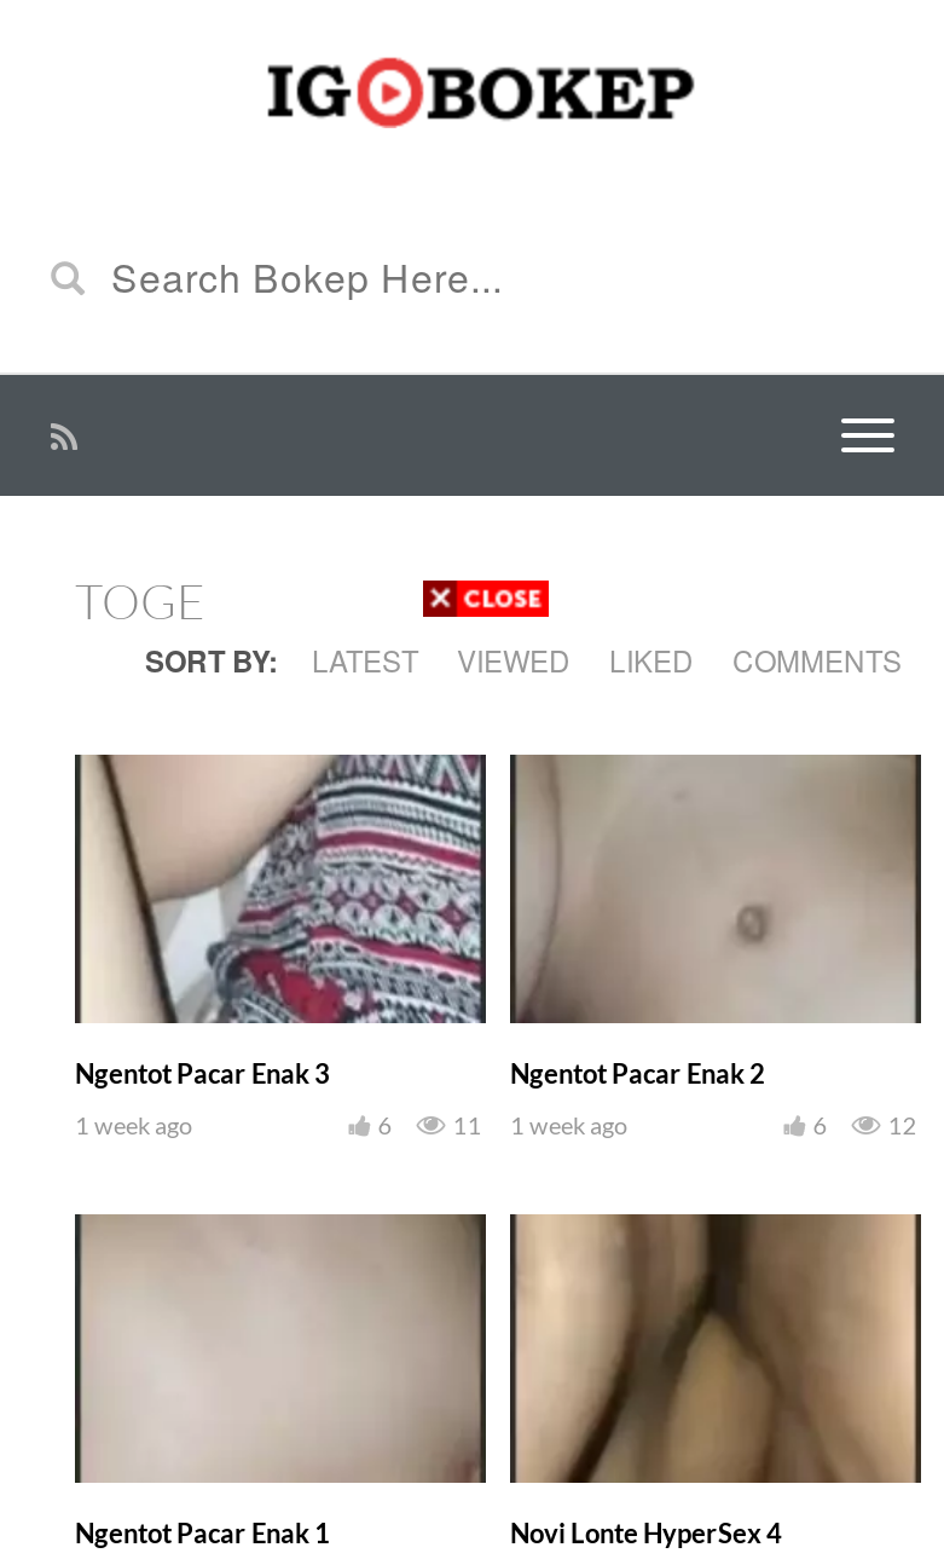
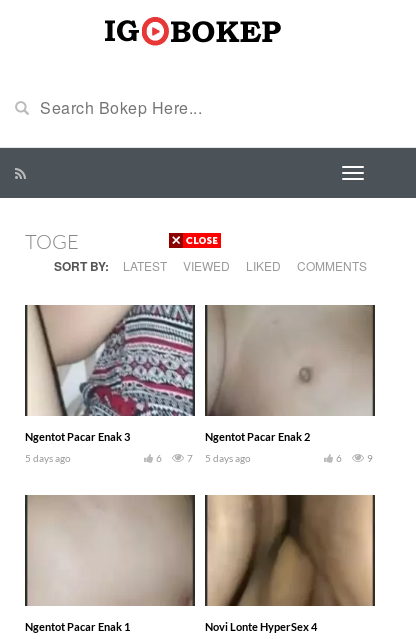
- 1 week ago
+ 5 days ago

- 11
+ 7

- 1 week ago
+ 5 days ago

- 12
+ 9
